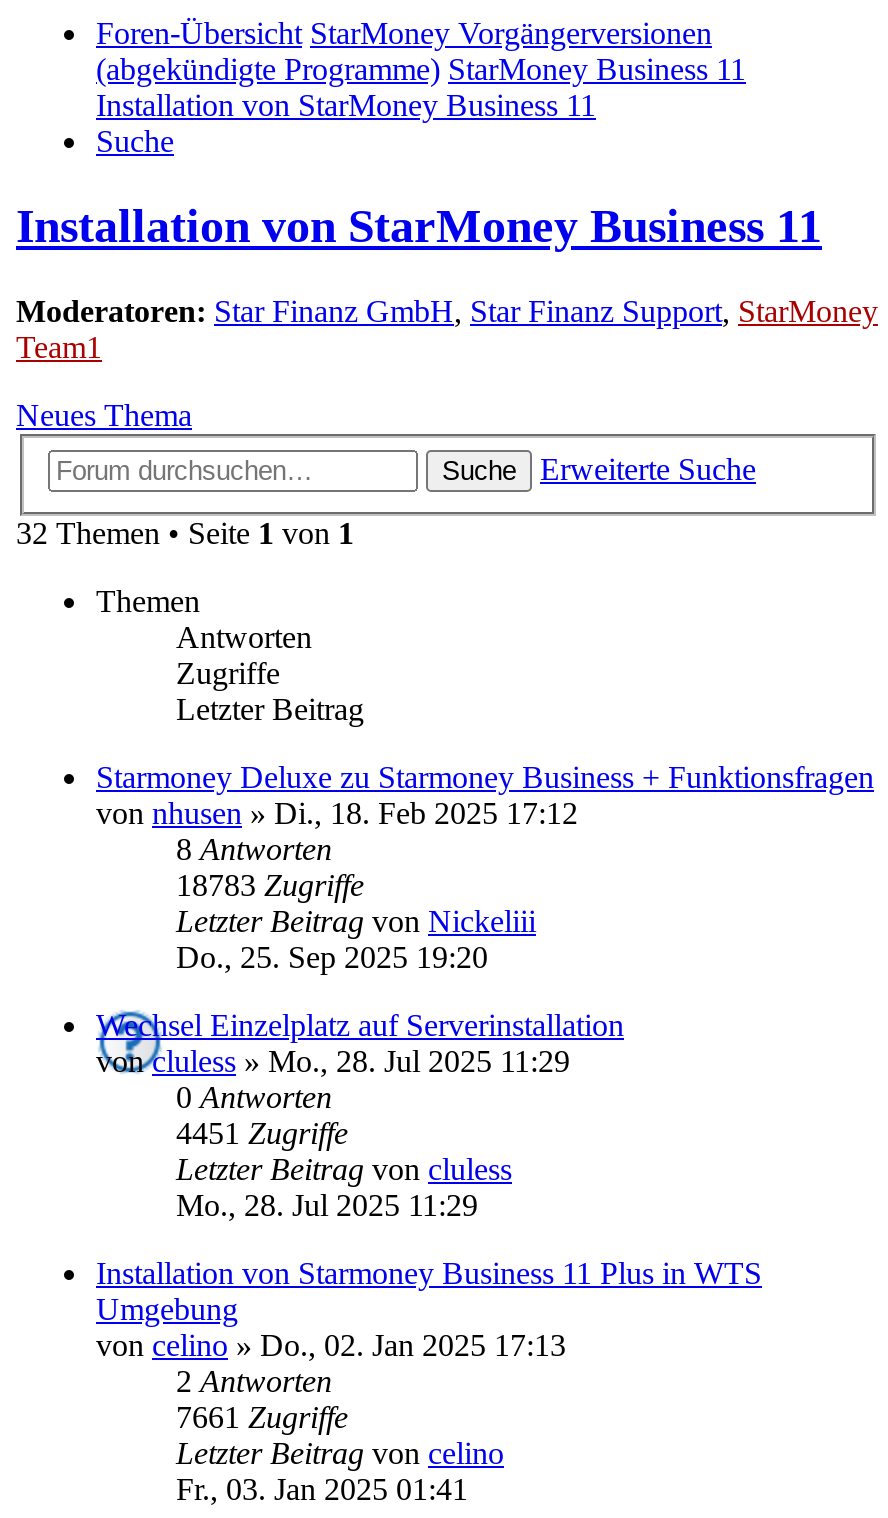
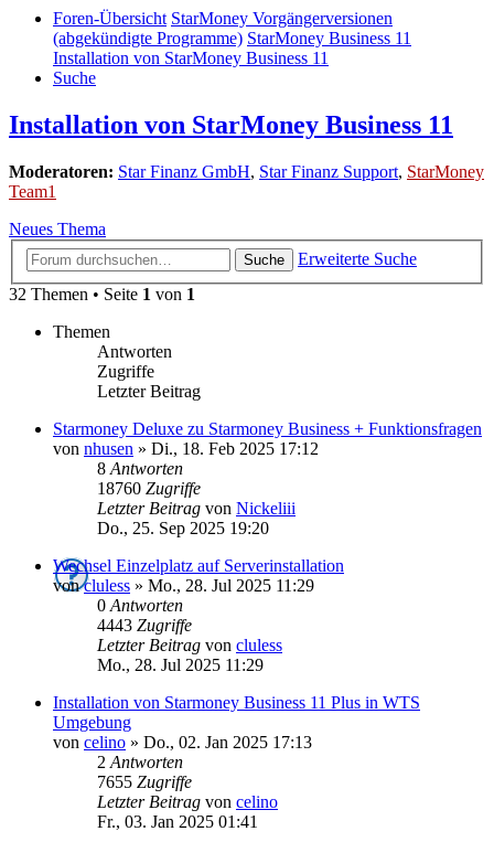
- 18783 Zugriffe
+ 18760 Zugriffe

- 4451 Zugriffe
+ 4443 Zugriffe

- 7661 Zugriffe
+ 7655 Zugriffe
